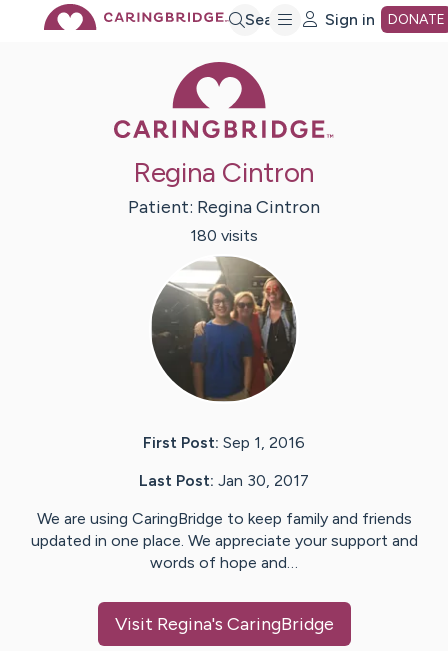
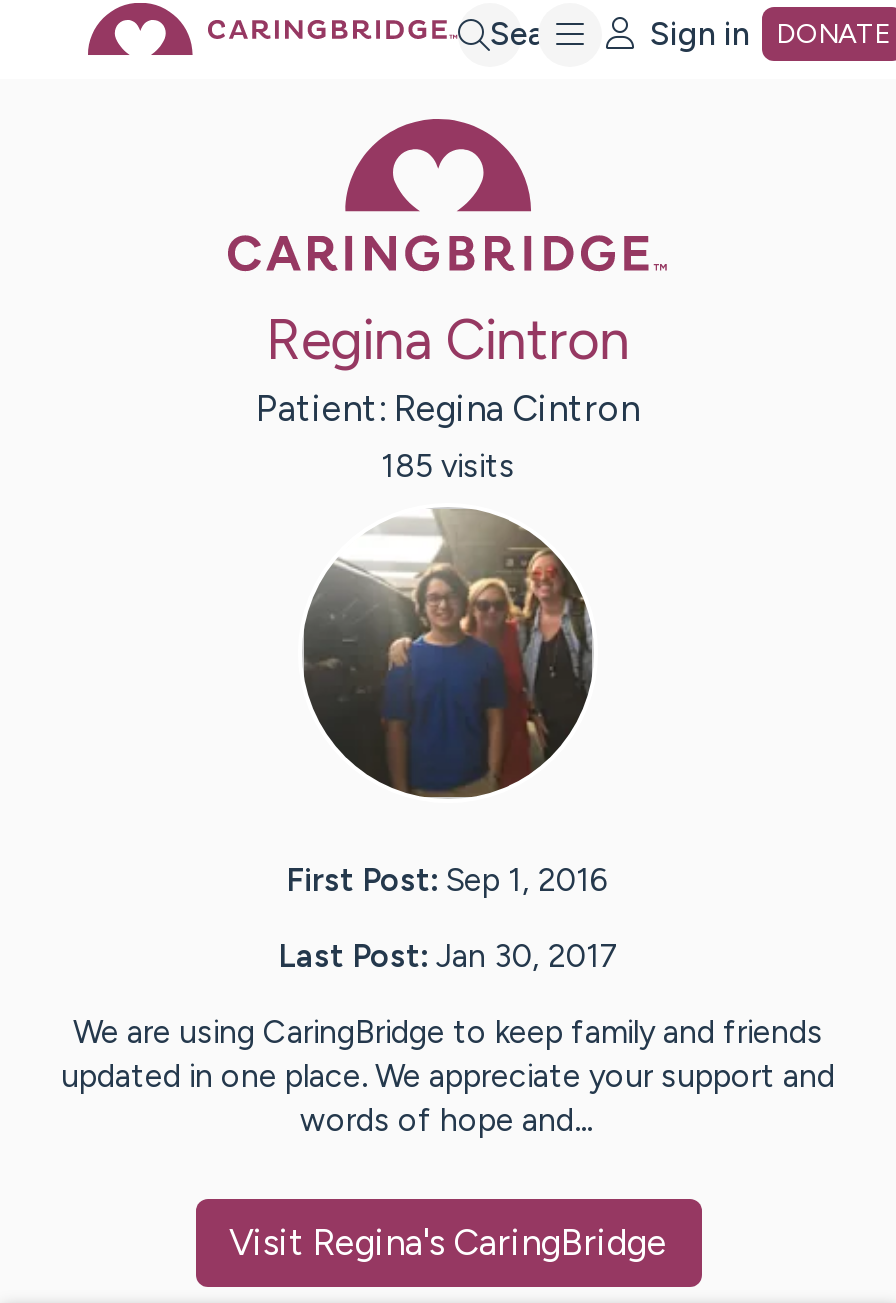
- 180 visits
+ 185 visits
